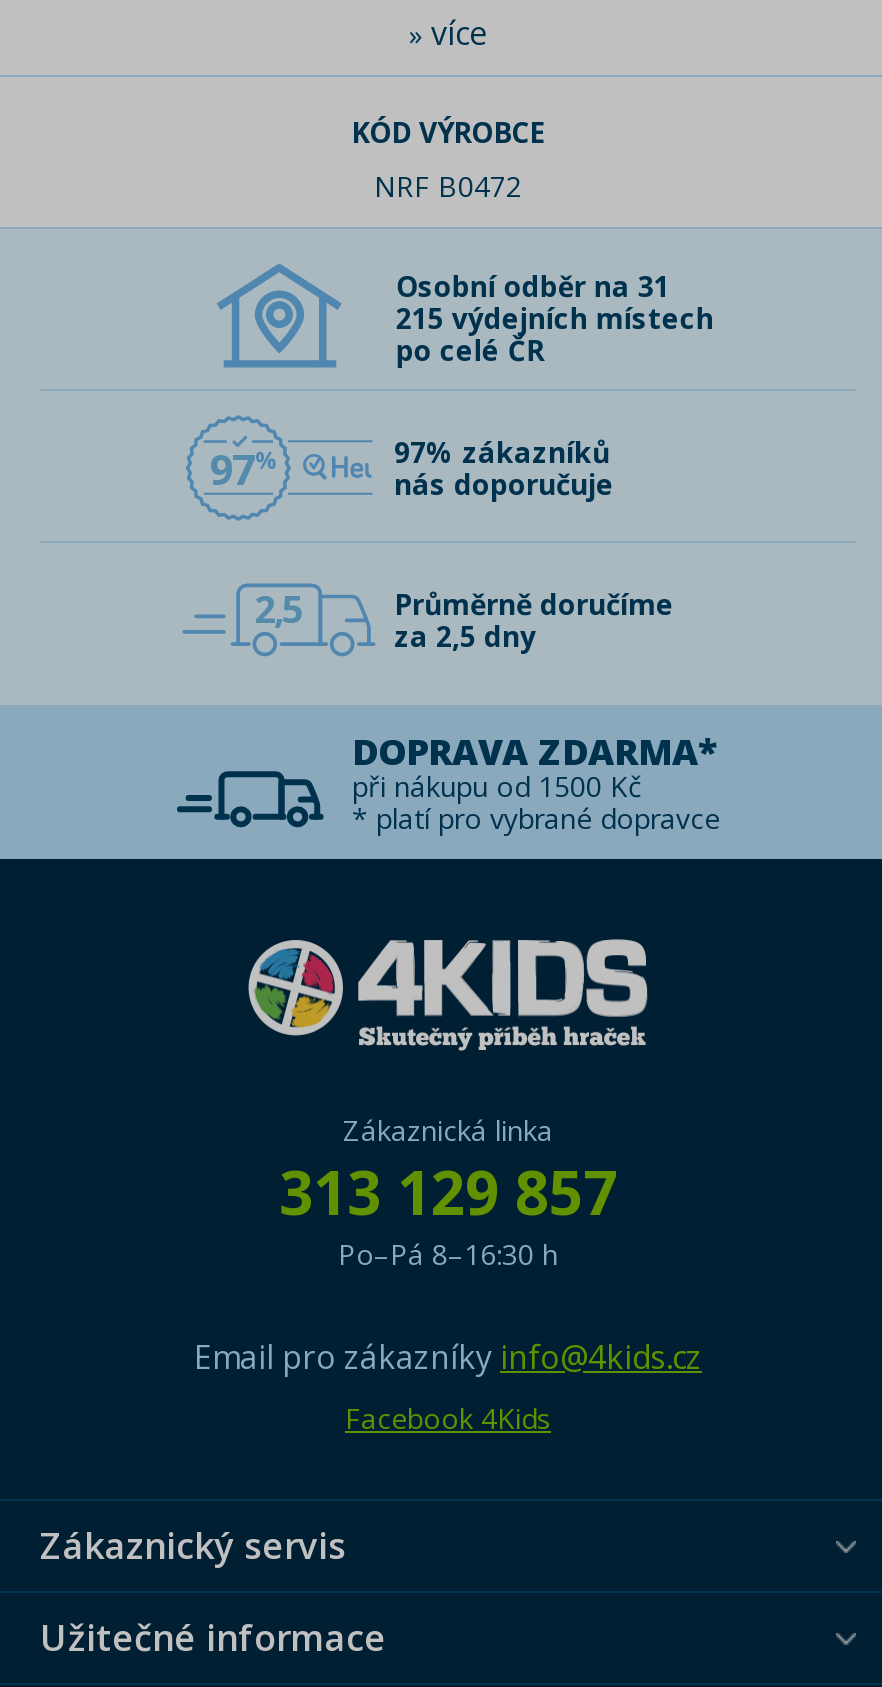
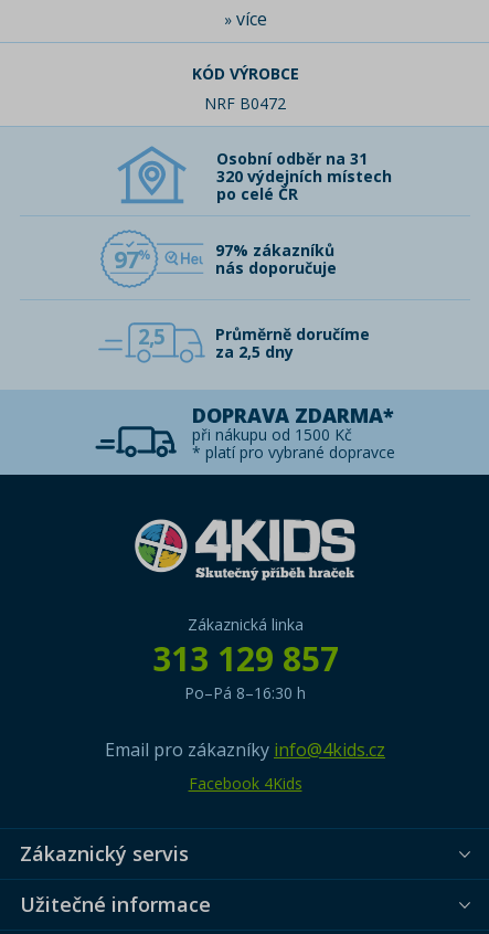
- 215 výdejních místech
+ 320 výdejních místech
